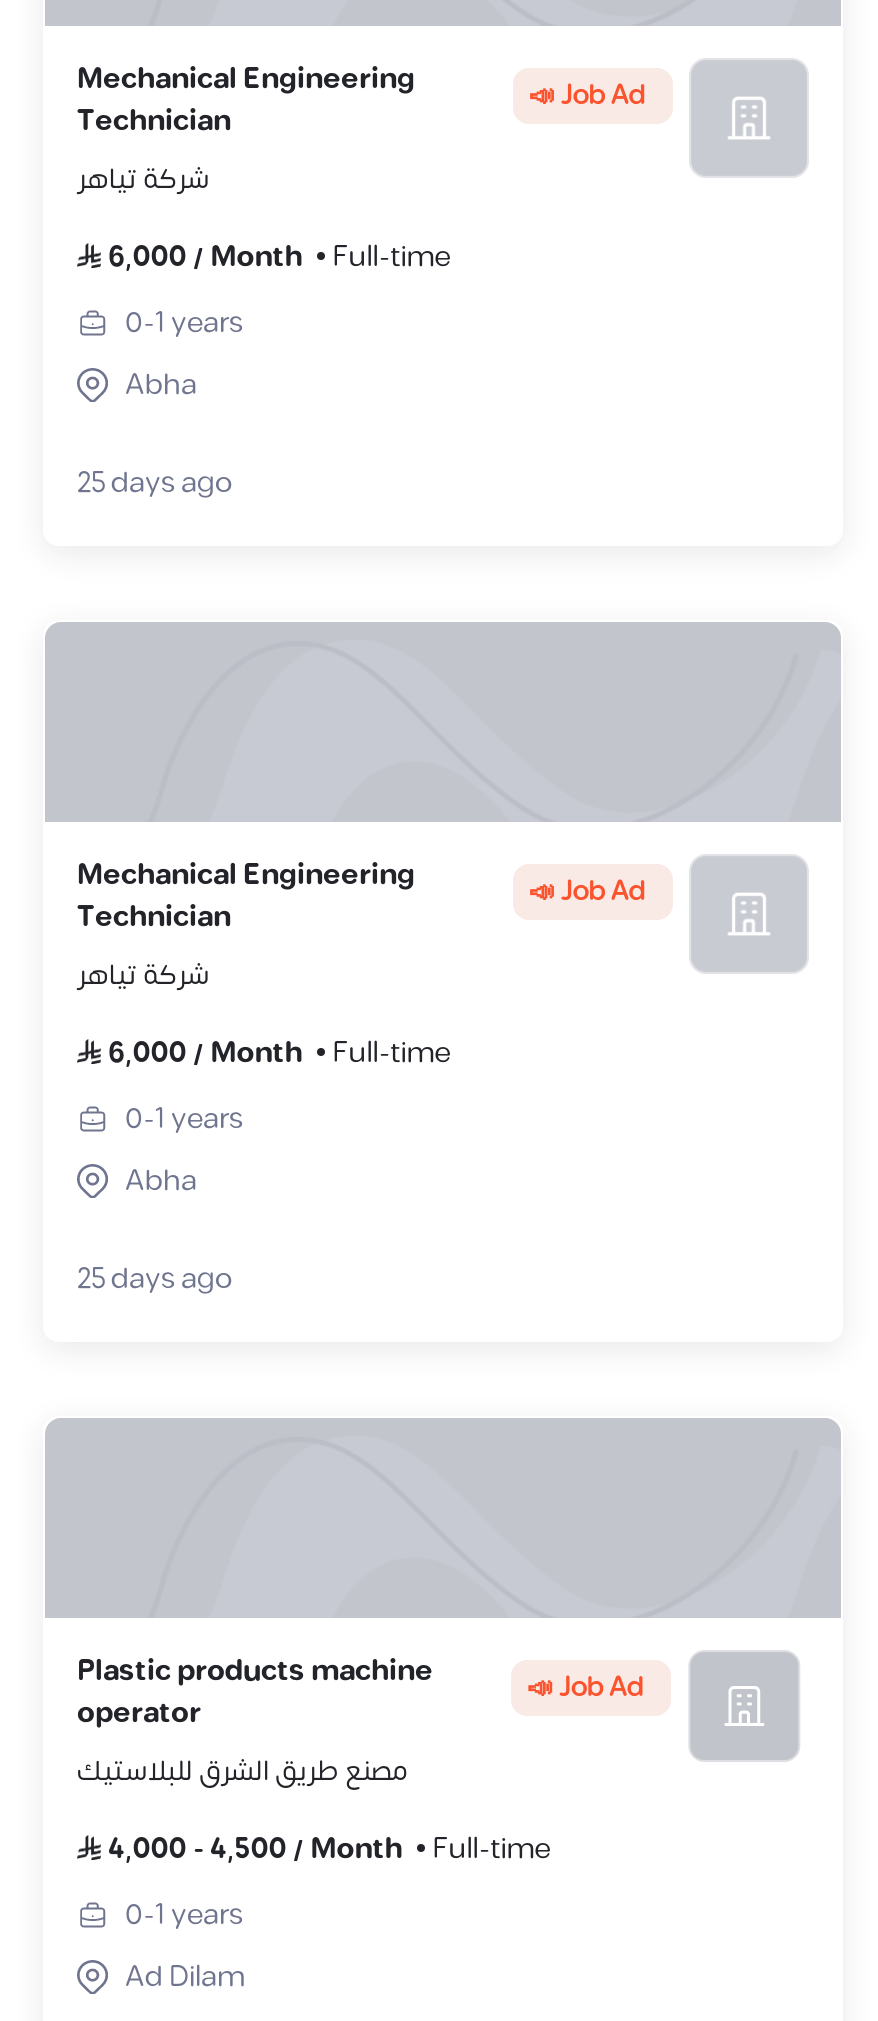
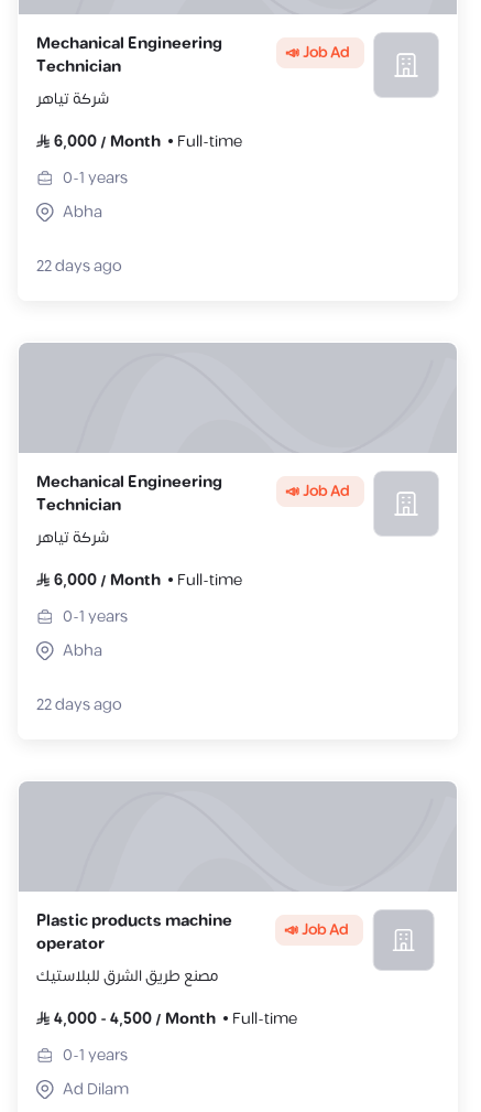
- 25 days ago
+ 22 days ago

- 25 days ago
+ 22 days ago
